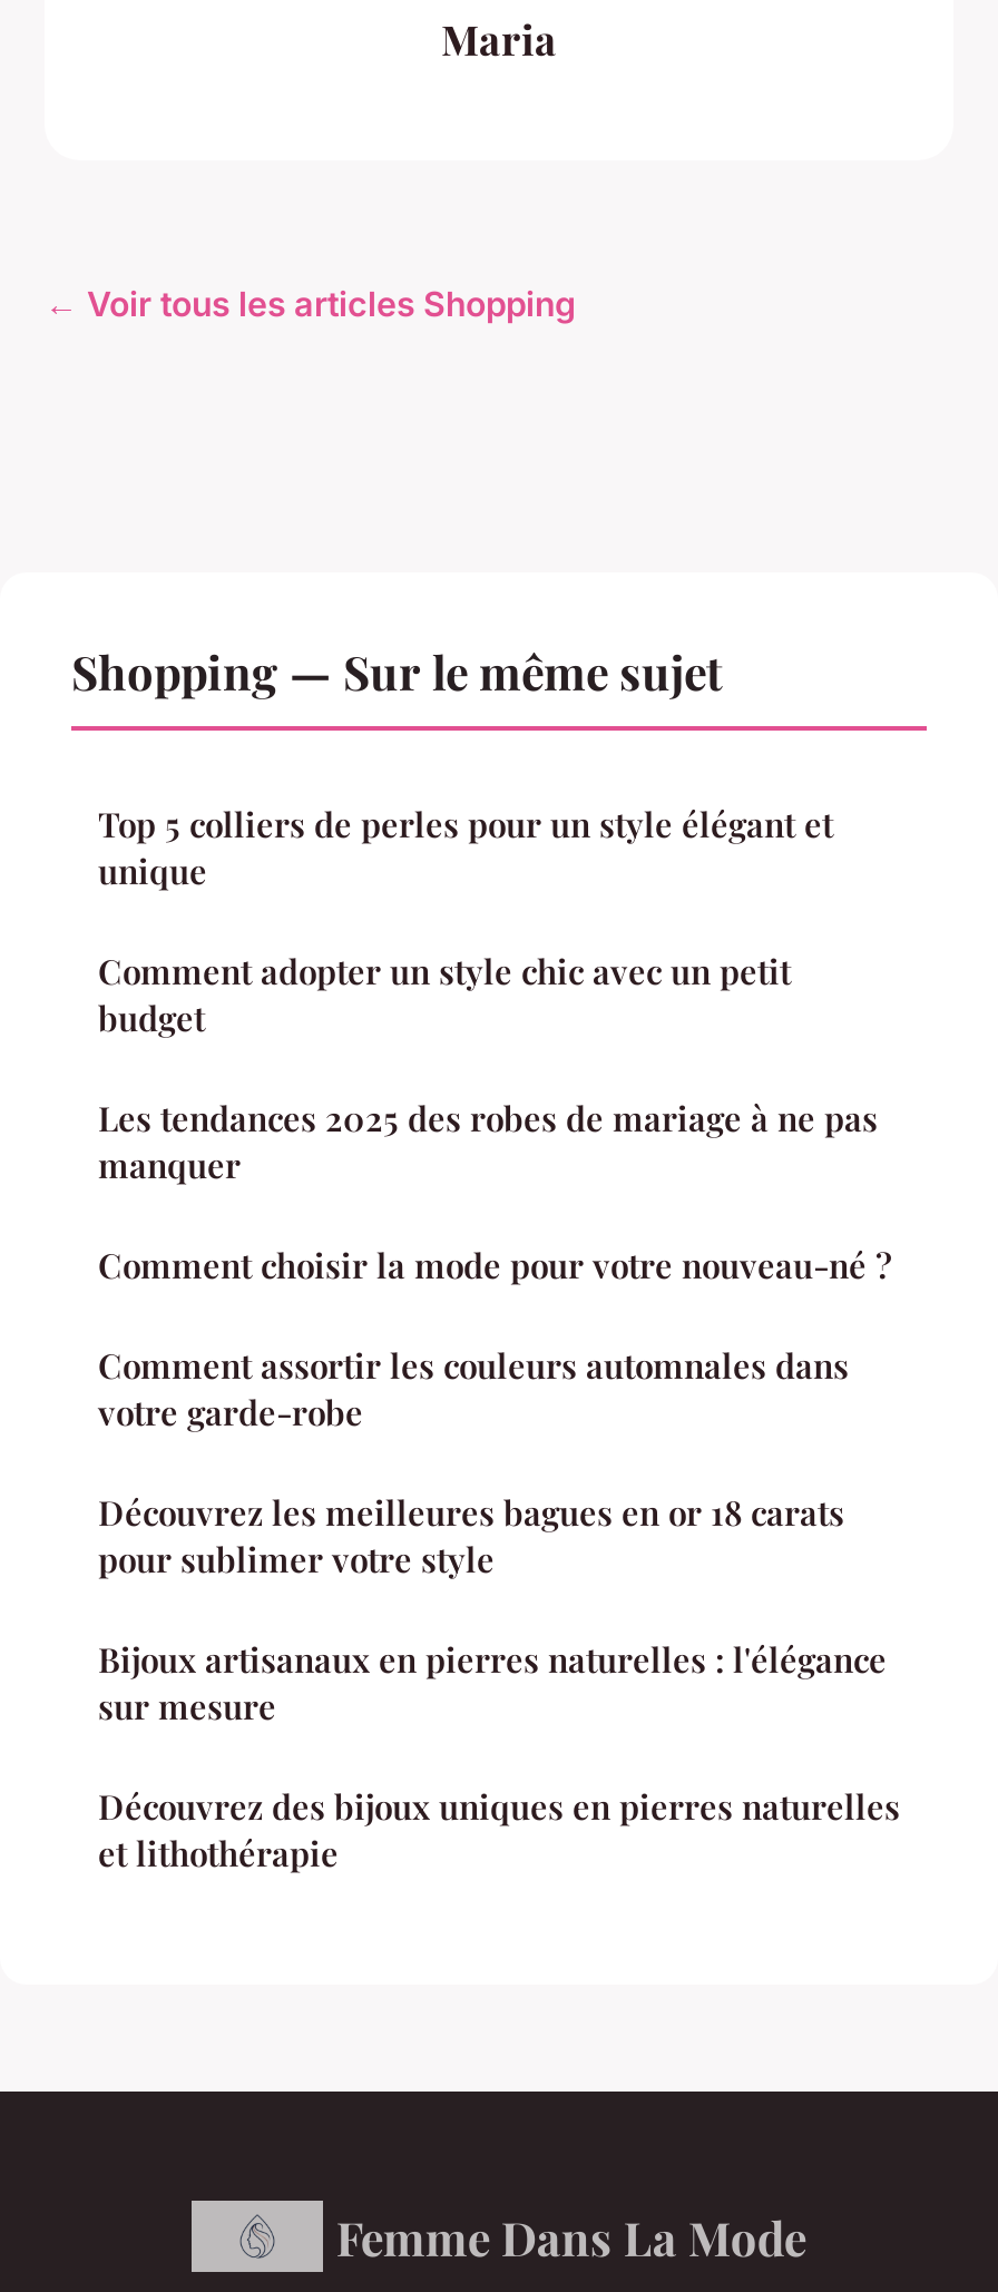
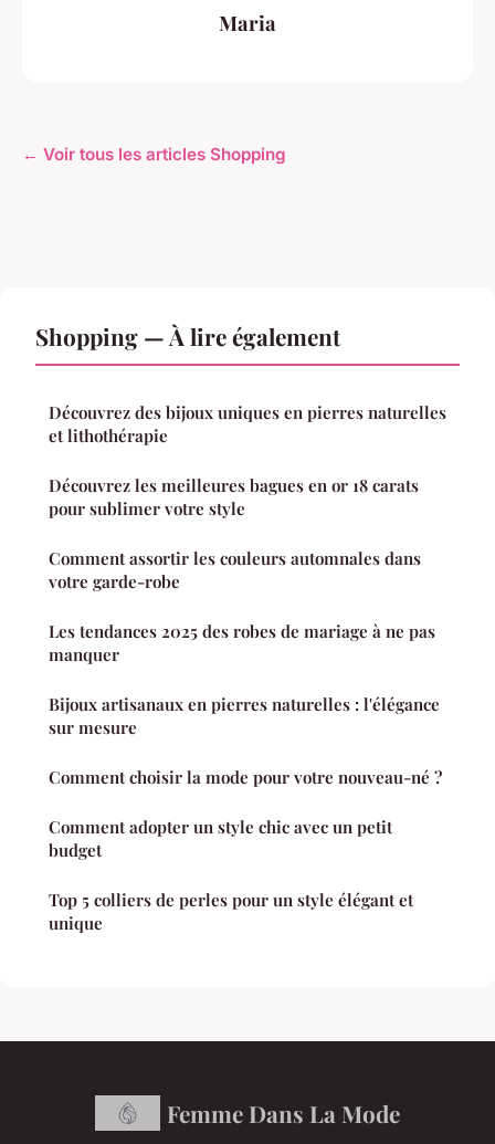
- Shopping — Sur le même sujet
+ Shopping — À lire également

moved down: Découvrez les meilleures bagues en or 18 carats | pour sublimer votre style | Comment assortir les couleurs automnales dans | ... | Top 5 colliers de perles pour un style élégant et | unique

moved up: Découvrez des bijoux uniques en pierres naturelles | et lithothérapie
